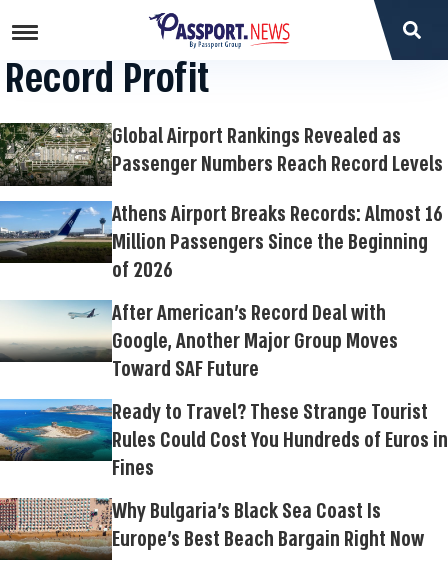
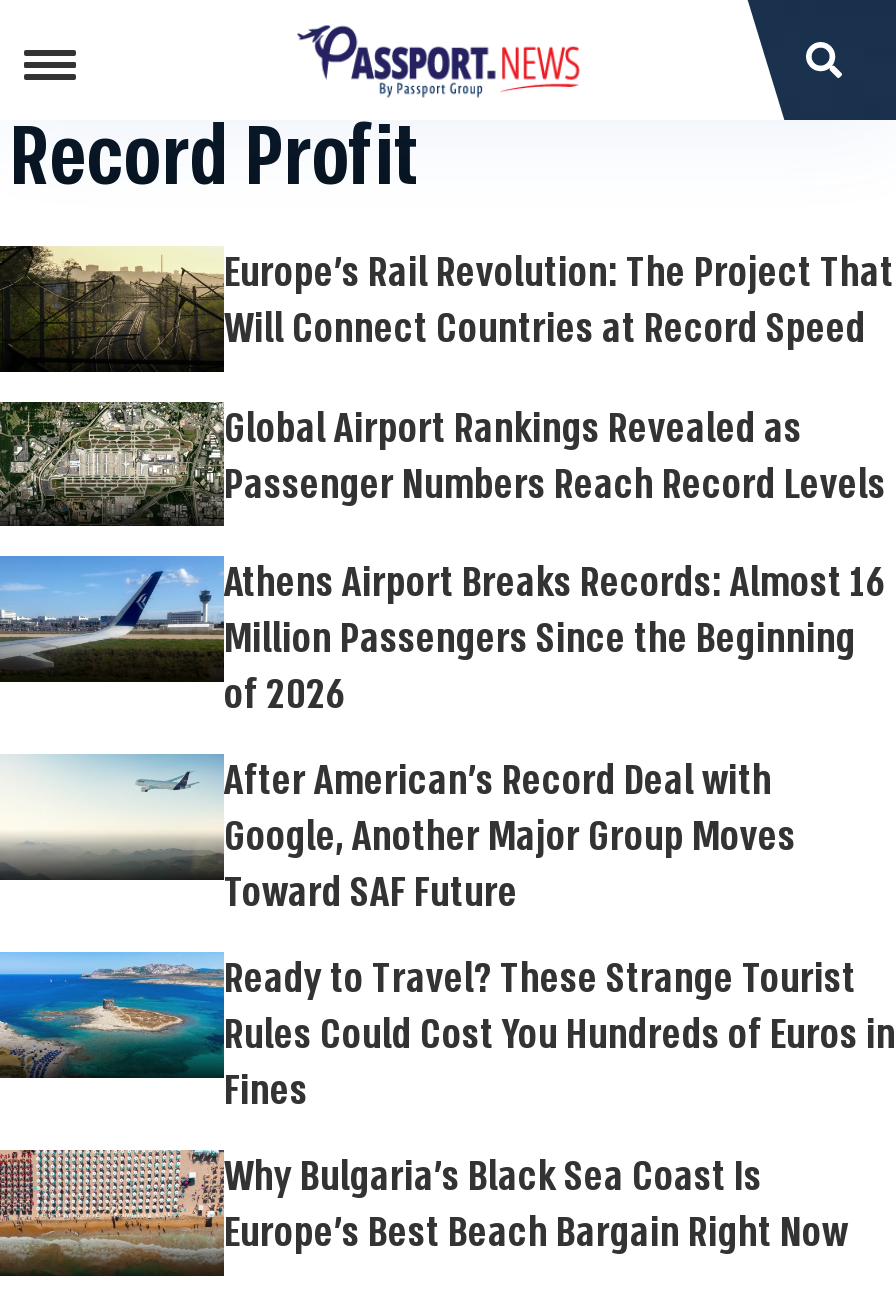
+ [image]
+ Europe's Rail Revolution: The Project That
+ Will Connect Countries at Record Speed
